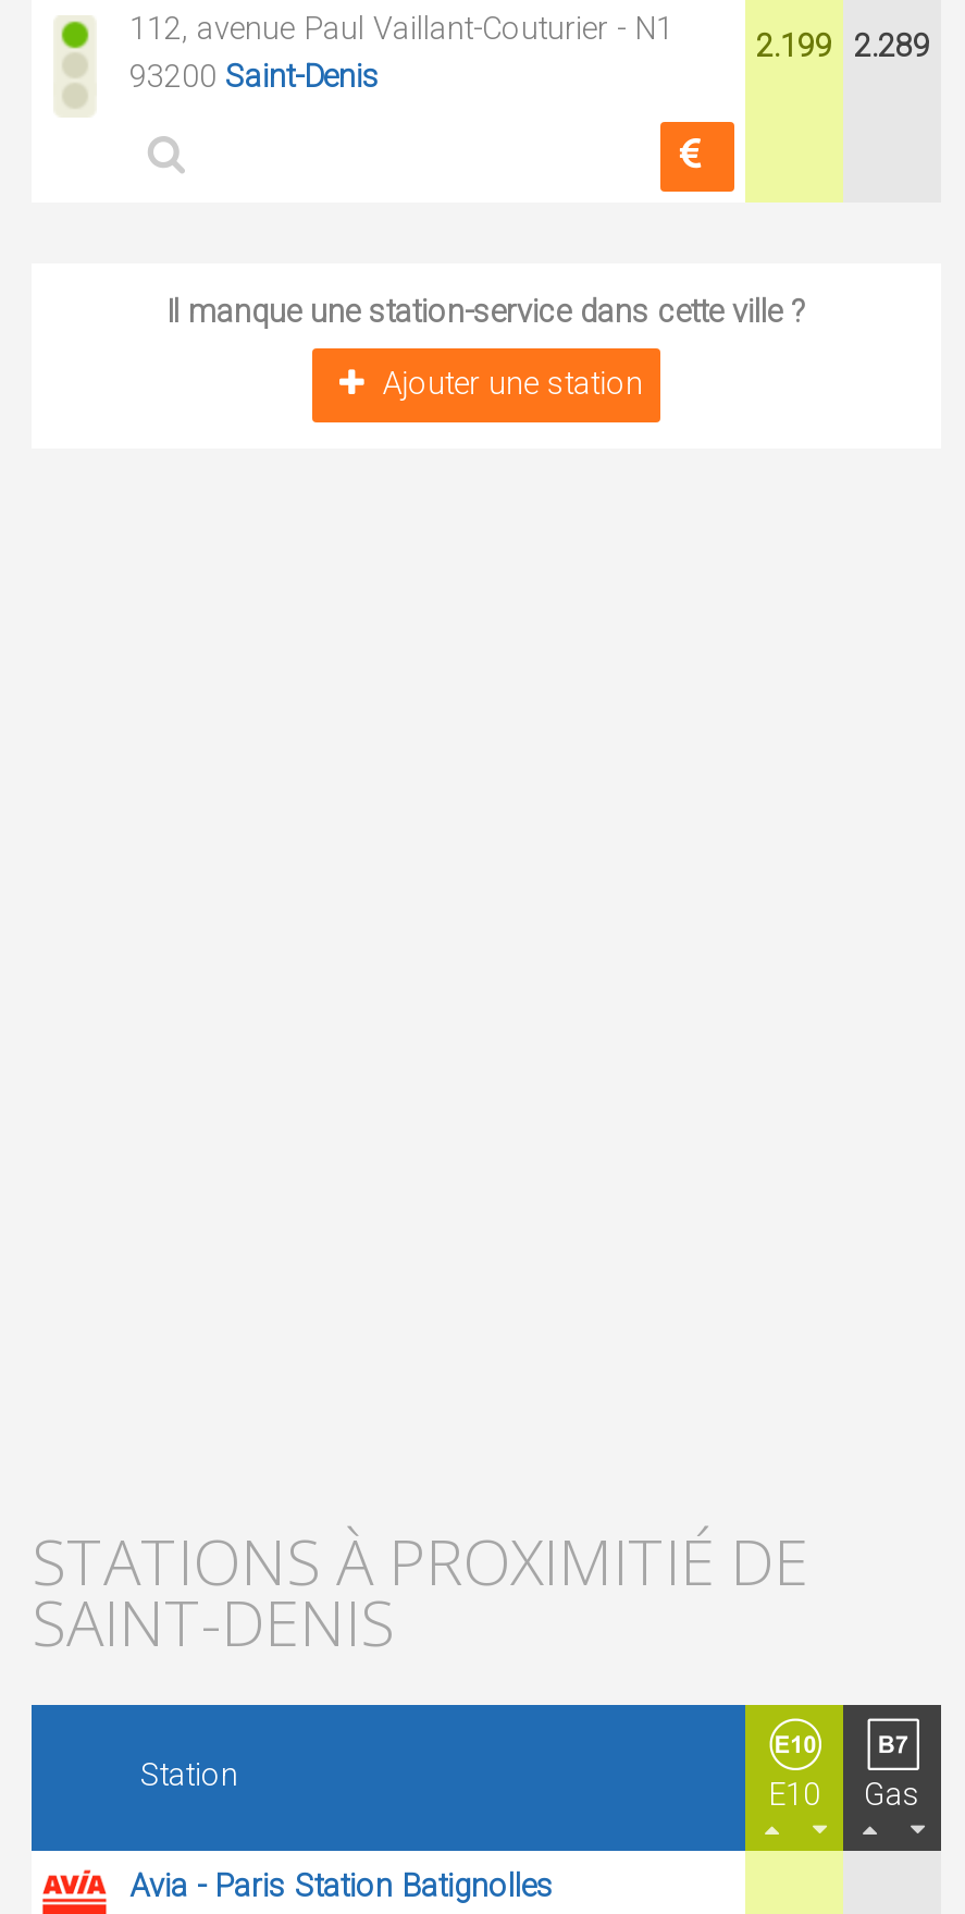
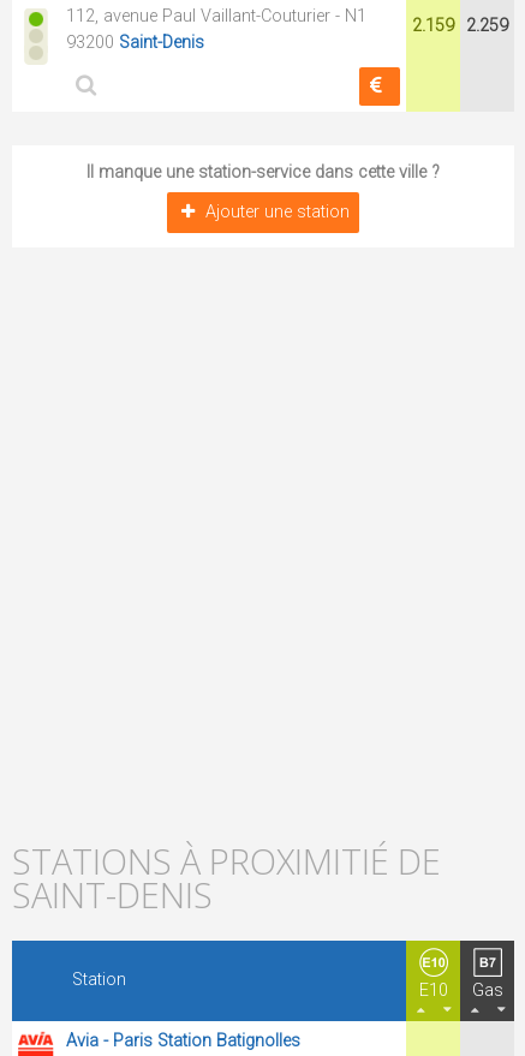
- 2.199 2.289
+ 2.159 2.259
